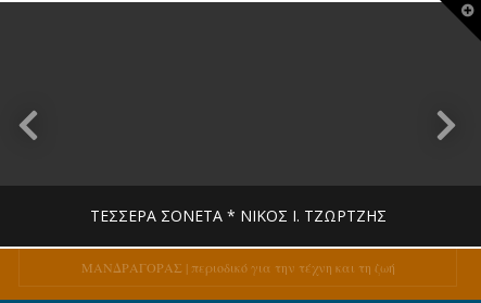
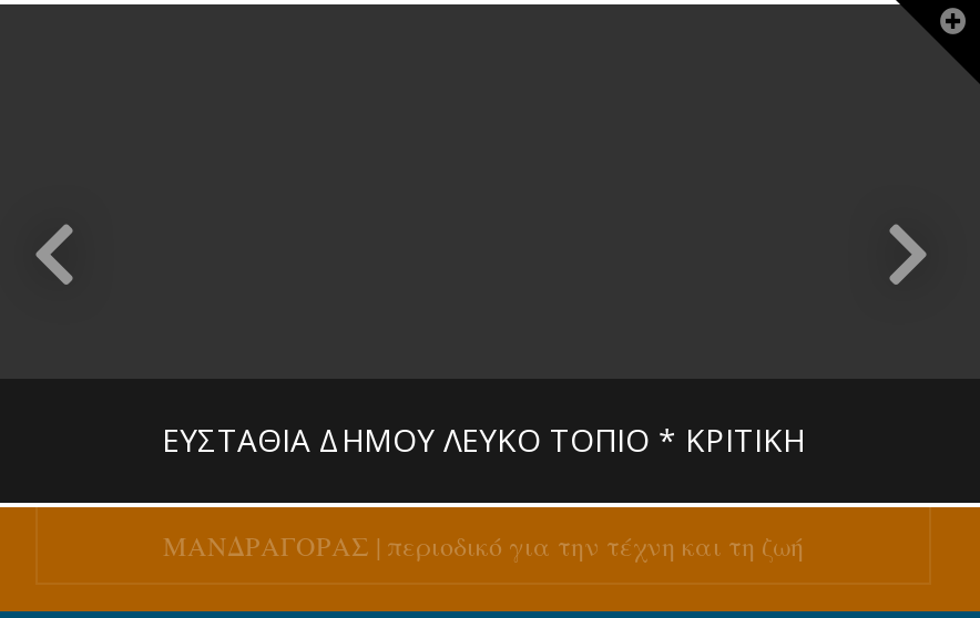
- ΤΈΣΣΕΡΑ ΣΟΝΈΤΑ * ΝΊΚΟΣ Ι. ΤΖΏΡΤΖΗΣ
+ ΕΥΣΤΑΘΊΑ ΔΉΜΟΥ ΛΕΥΚΟ ΤΟΠΙΟ * ΚΡΙΤΙΚΉ
